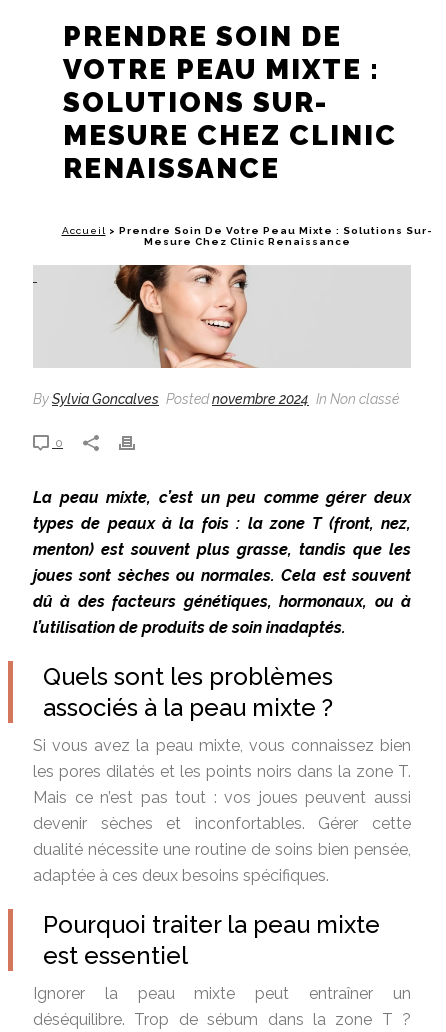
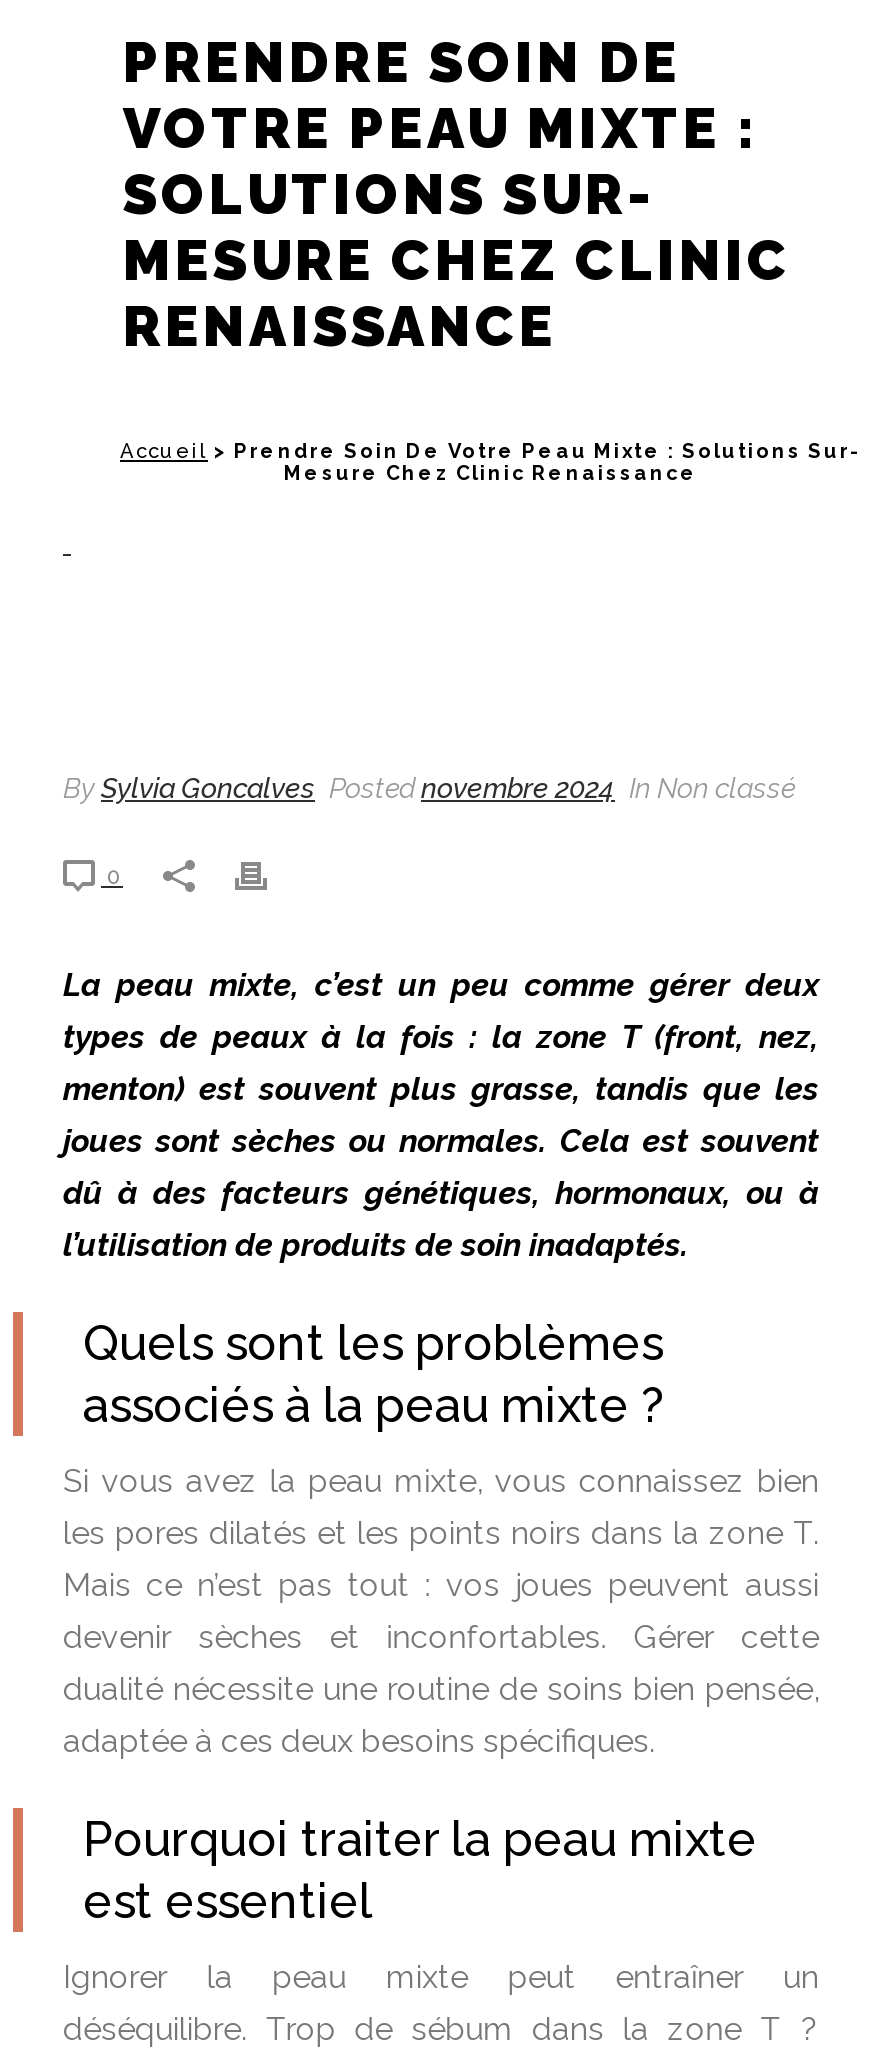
- [image]
